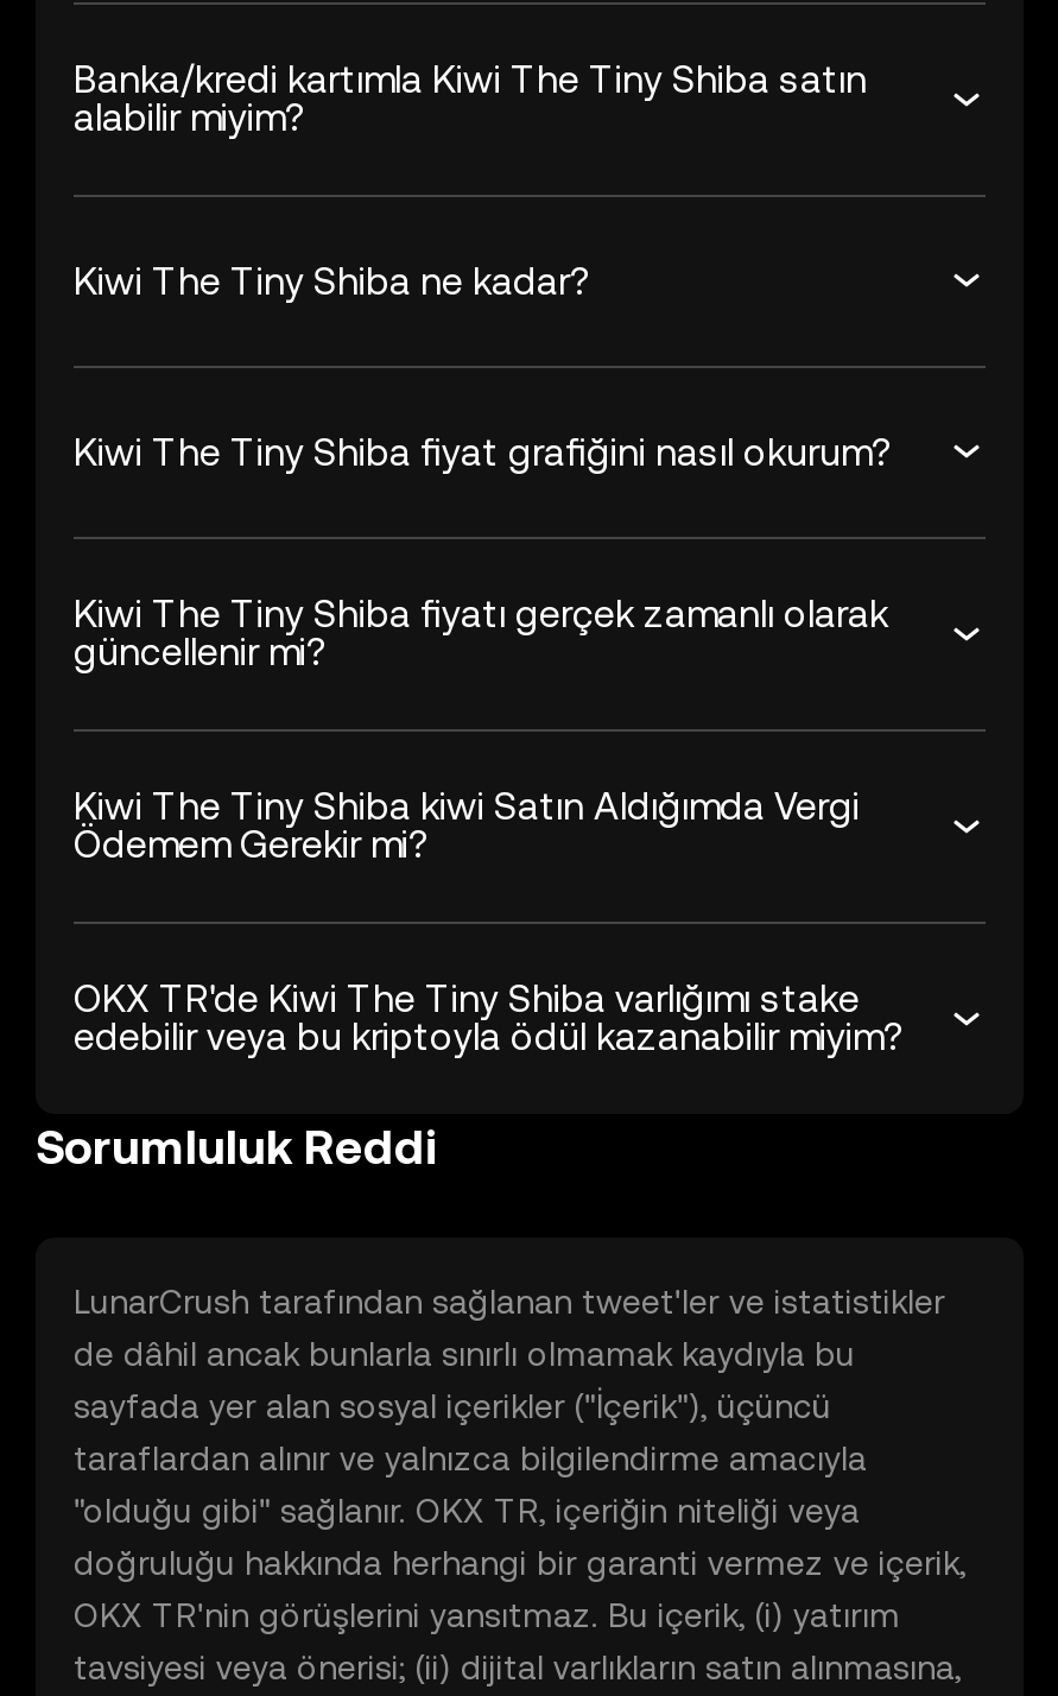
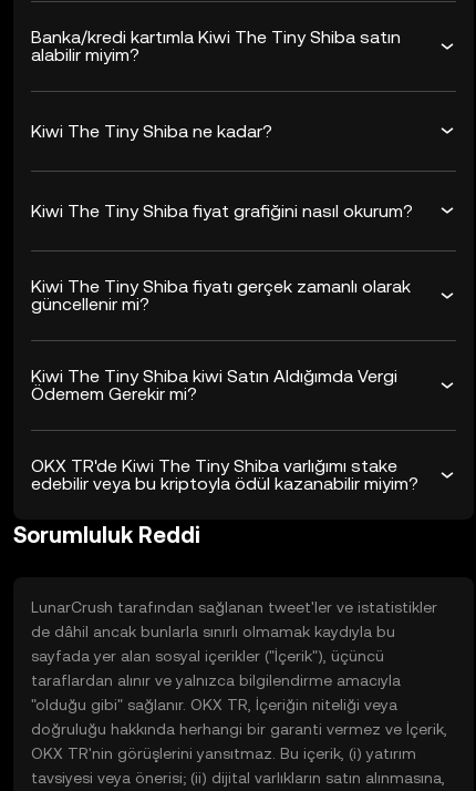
- "olduğu gibi" sağlanır. OKX TR, içeriğin niteliği veya
+ "olduğu gibi" sağlanır. OKX TR, İçeriğin niteliği veya

- doğruluğu hakkında herhangi bir garanti vermez ve içerik,
+ doğruluğu hakkında herhangi bir garanti vermez ve İçerik,
